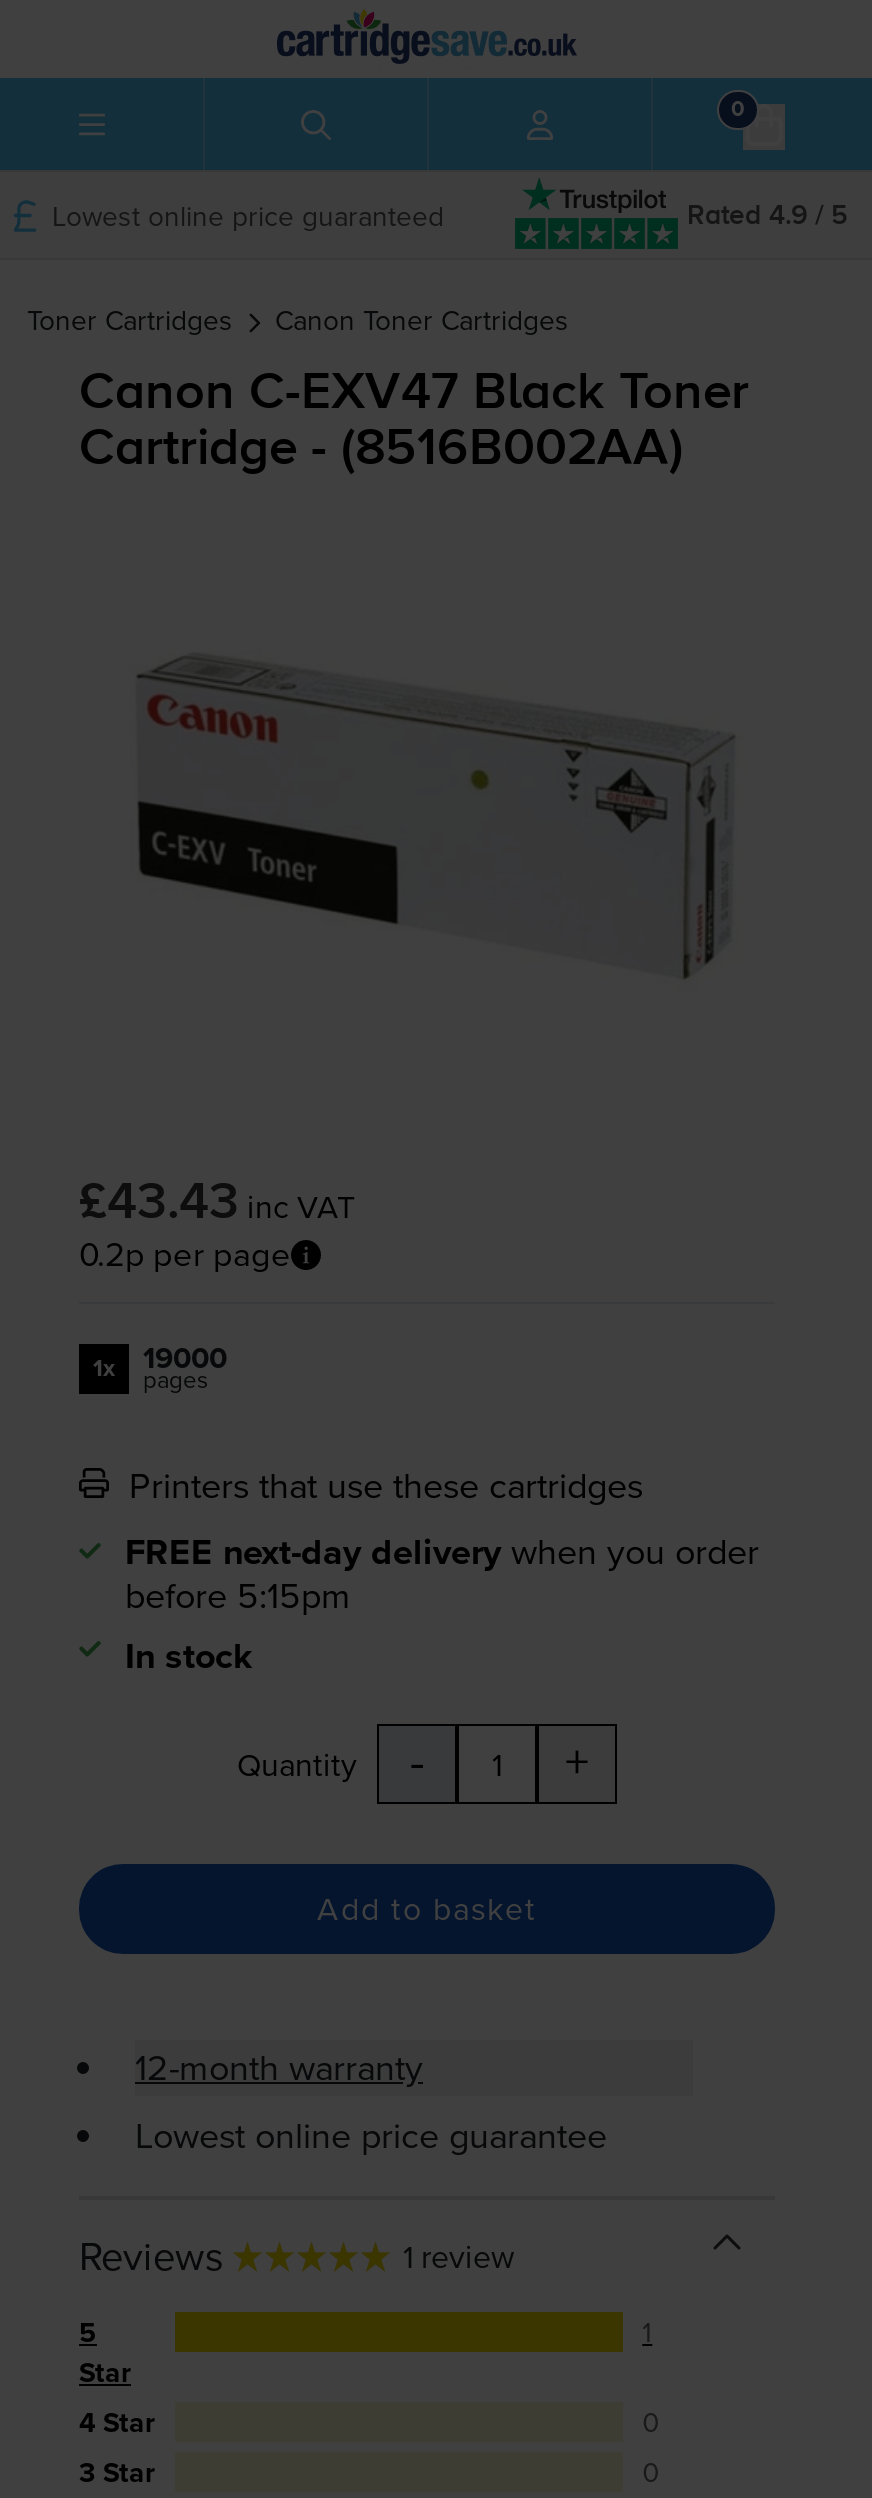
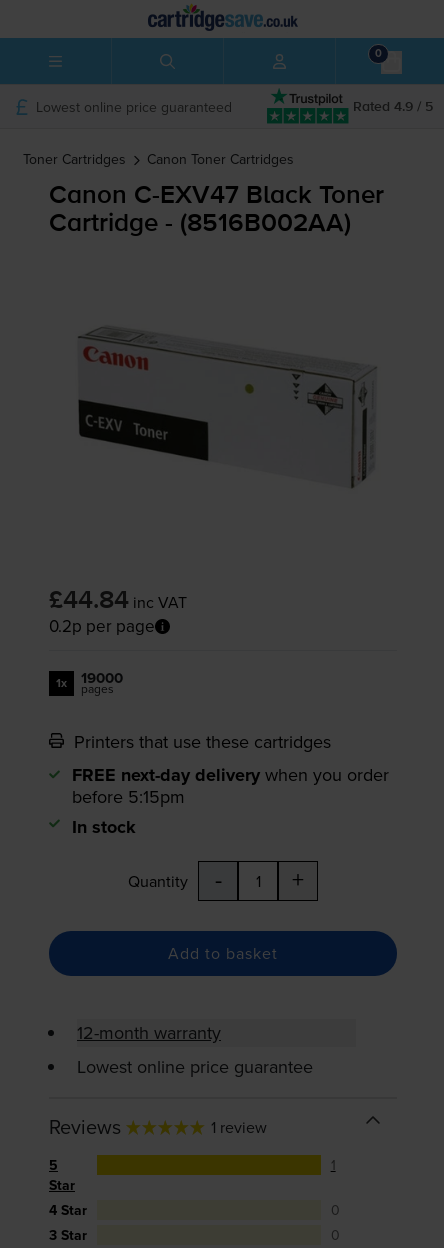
- £43.43 inc VAT
+ £44.84 inc VAT
